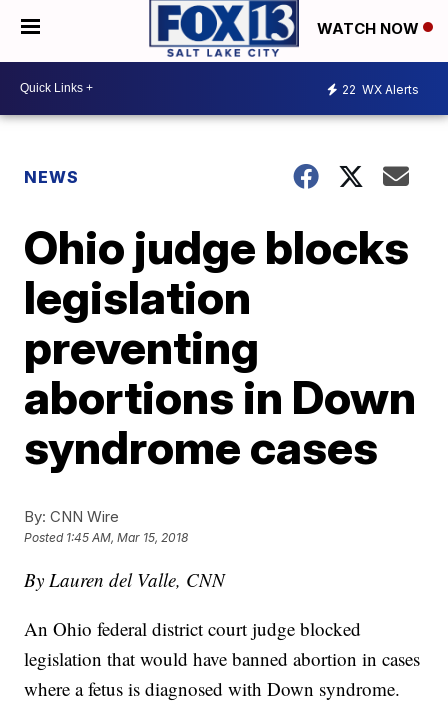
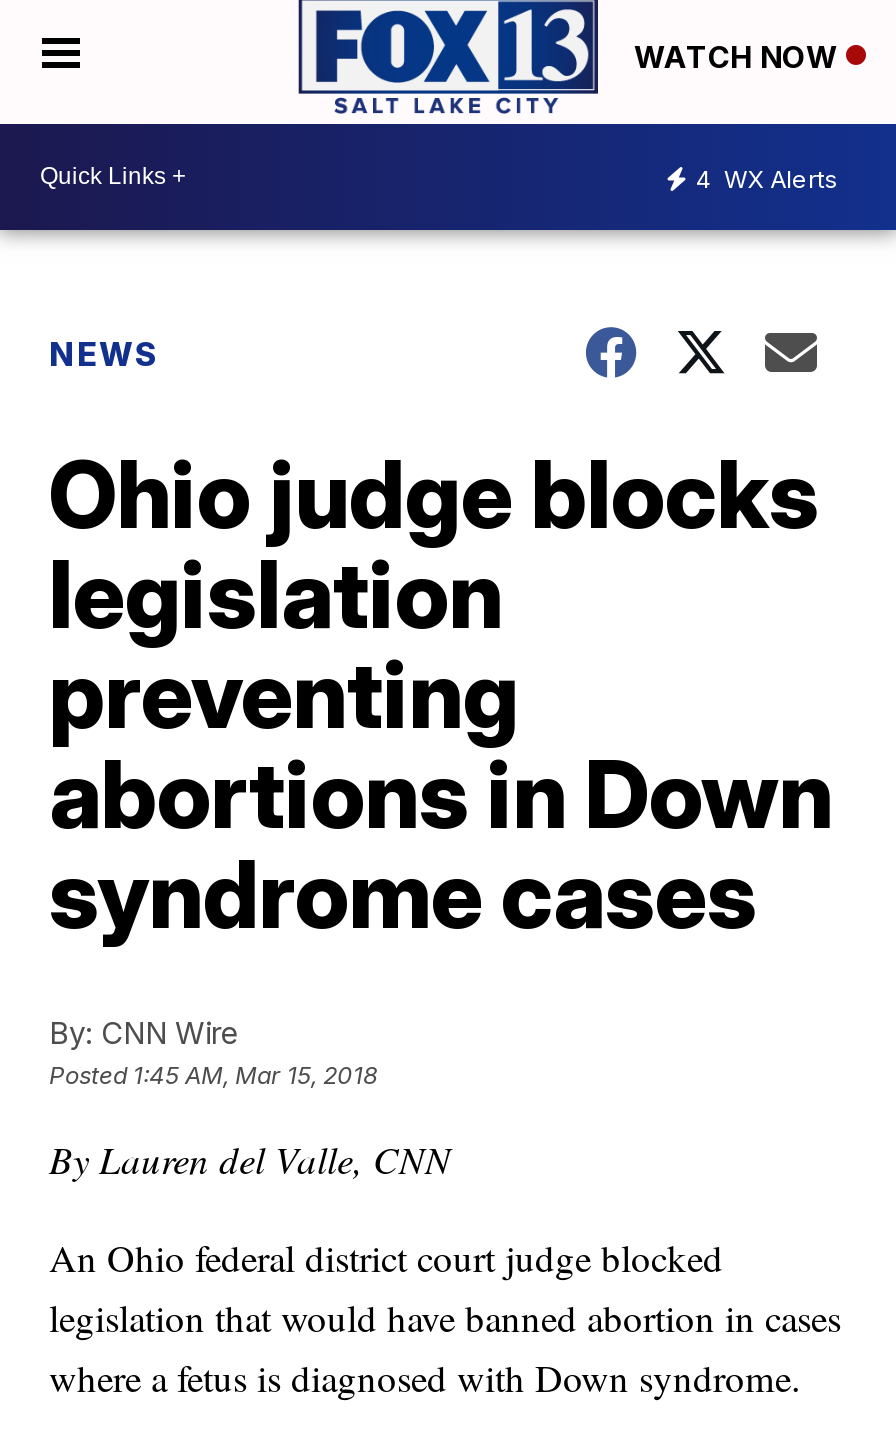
- 22 WX Alerts
+ 4 WX Alerts
